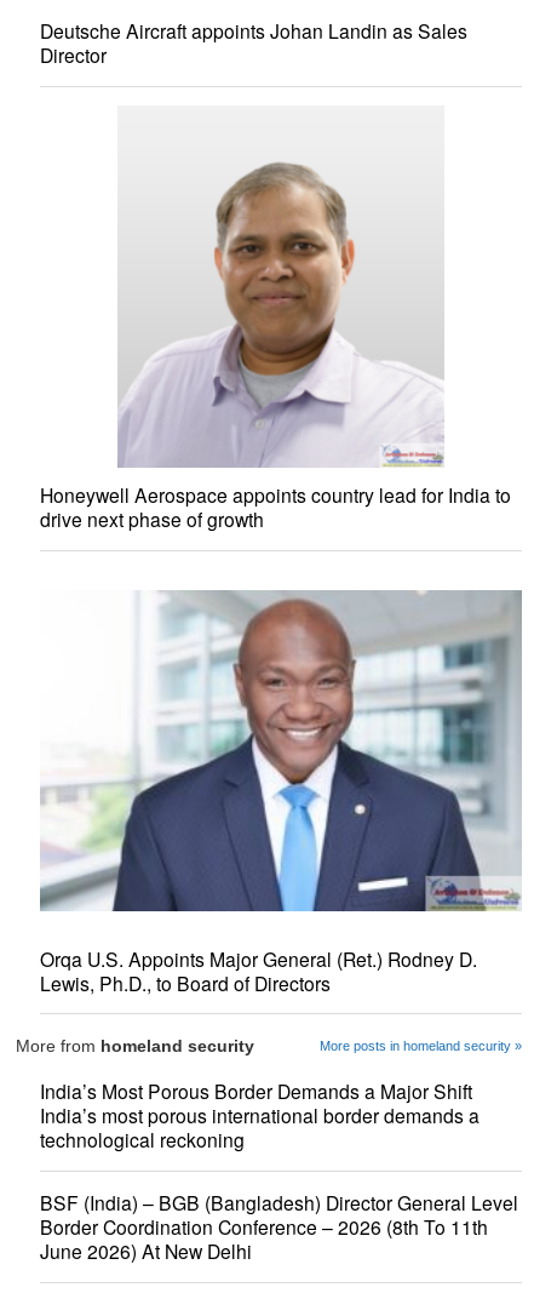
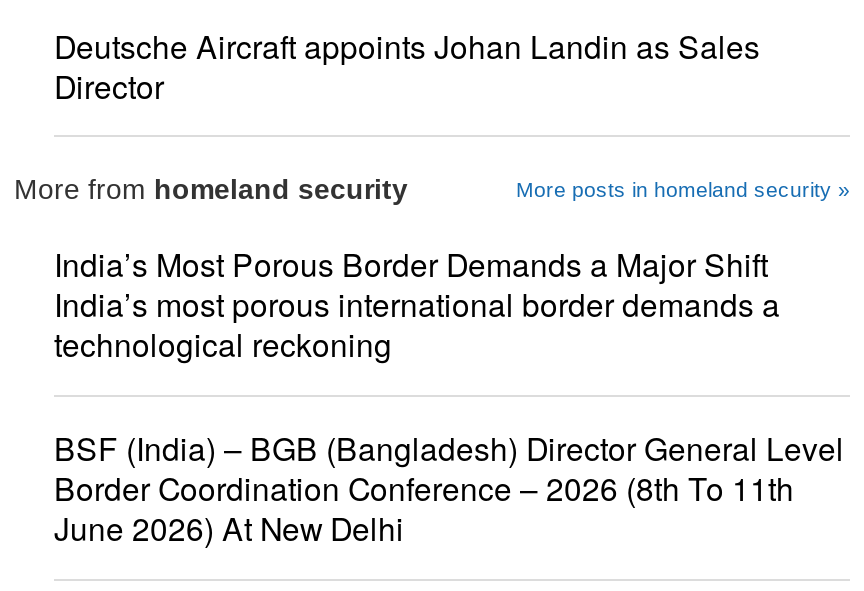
- [image]
- Honeywell Aerospace appoints country lead for India to
- drive next phase of growth

- [image]
- Orqa U.S. Appoints Major General (Ret.) Rodney D.
- Lewis, Ph.D., to Board of Directors
